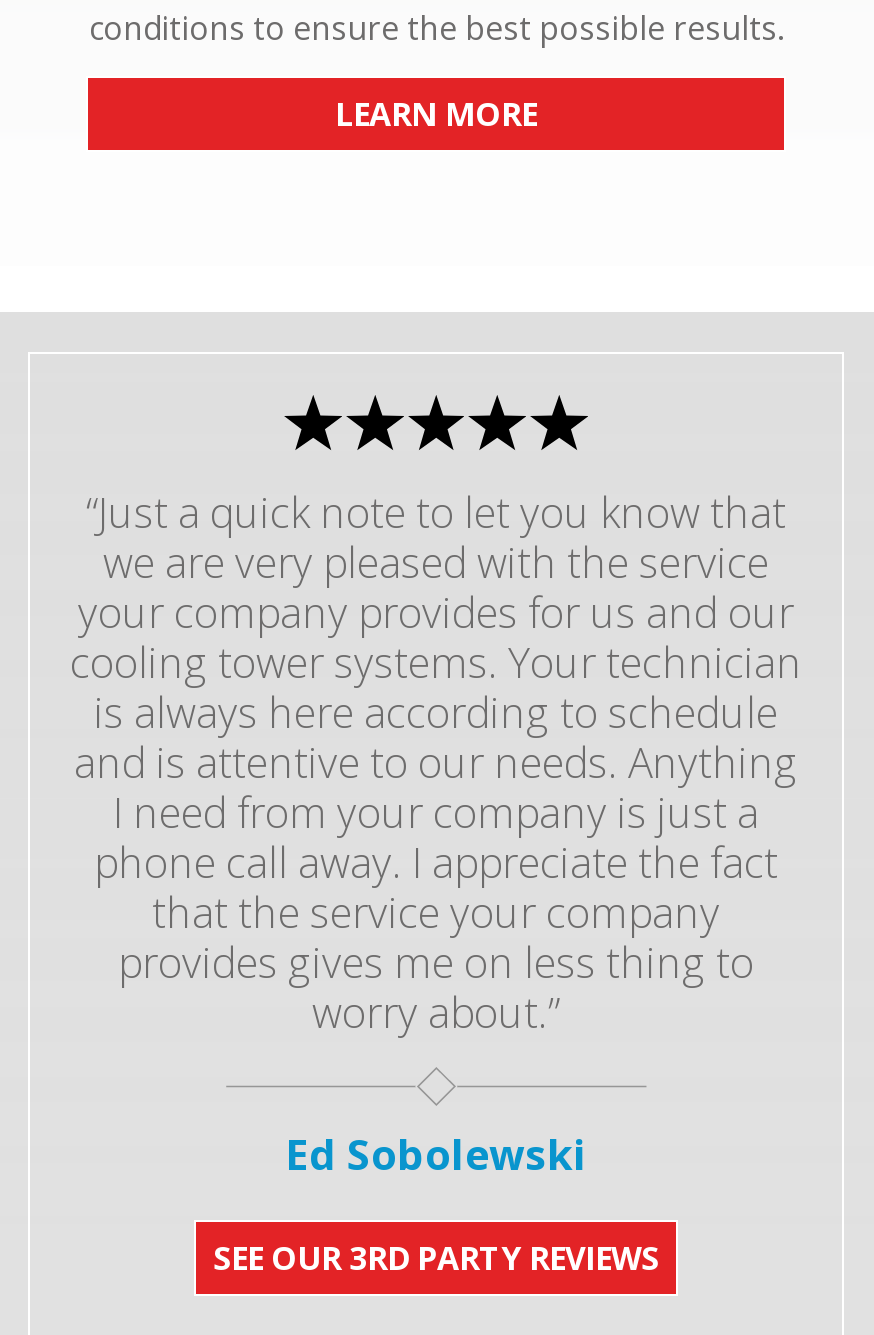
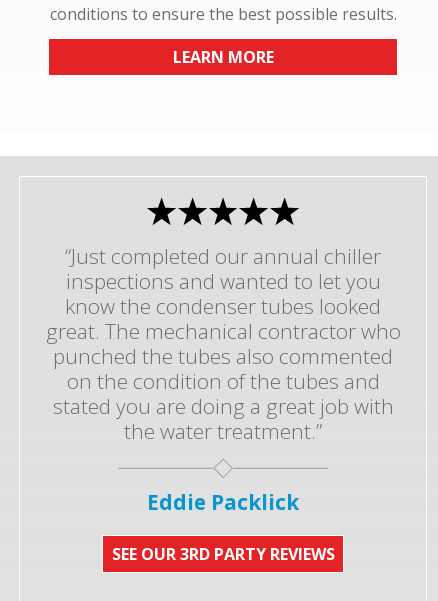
- “Just a quick note to let you know that
- we are very pleased with the service
- your company provides for us and our
- cooling tower systems. Your technician
- is always here according to schedule
- and is attentive to our needs. Anything
- I need from your company is just a
- phone call away. I appreciate the fact
- that the service your company
- provides gives me on less thing to
- worry about.”
+ “Just completed our annual chiller
+ inspections and wanted to let you
+ know the condenser tubes looked
+ great. The mechanical contractor who
+ punched the tubes also commented
+ on the condition of the tubes and
+ stated you are doing a great job with
+ the water treatment.”

- Ed Sobolewski
+ Eddie Packlick
